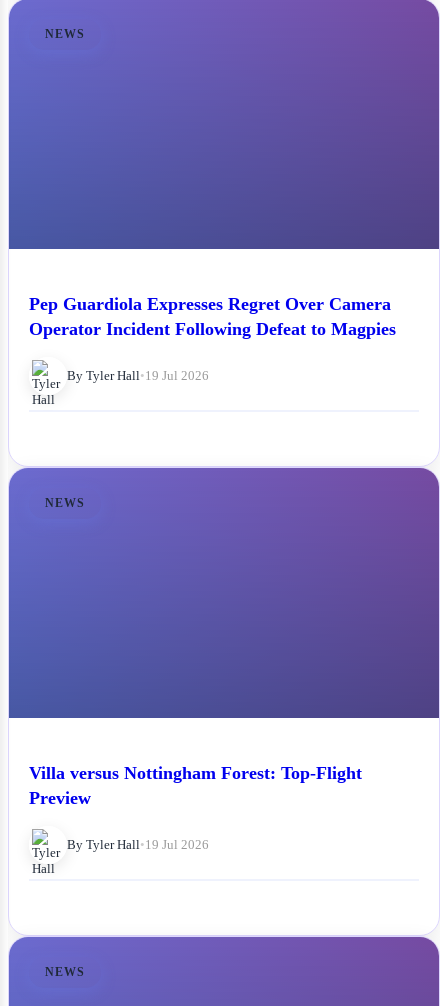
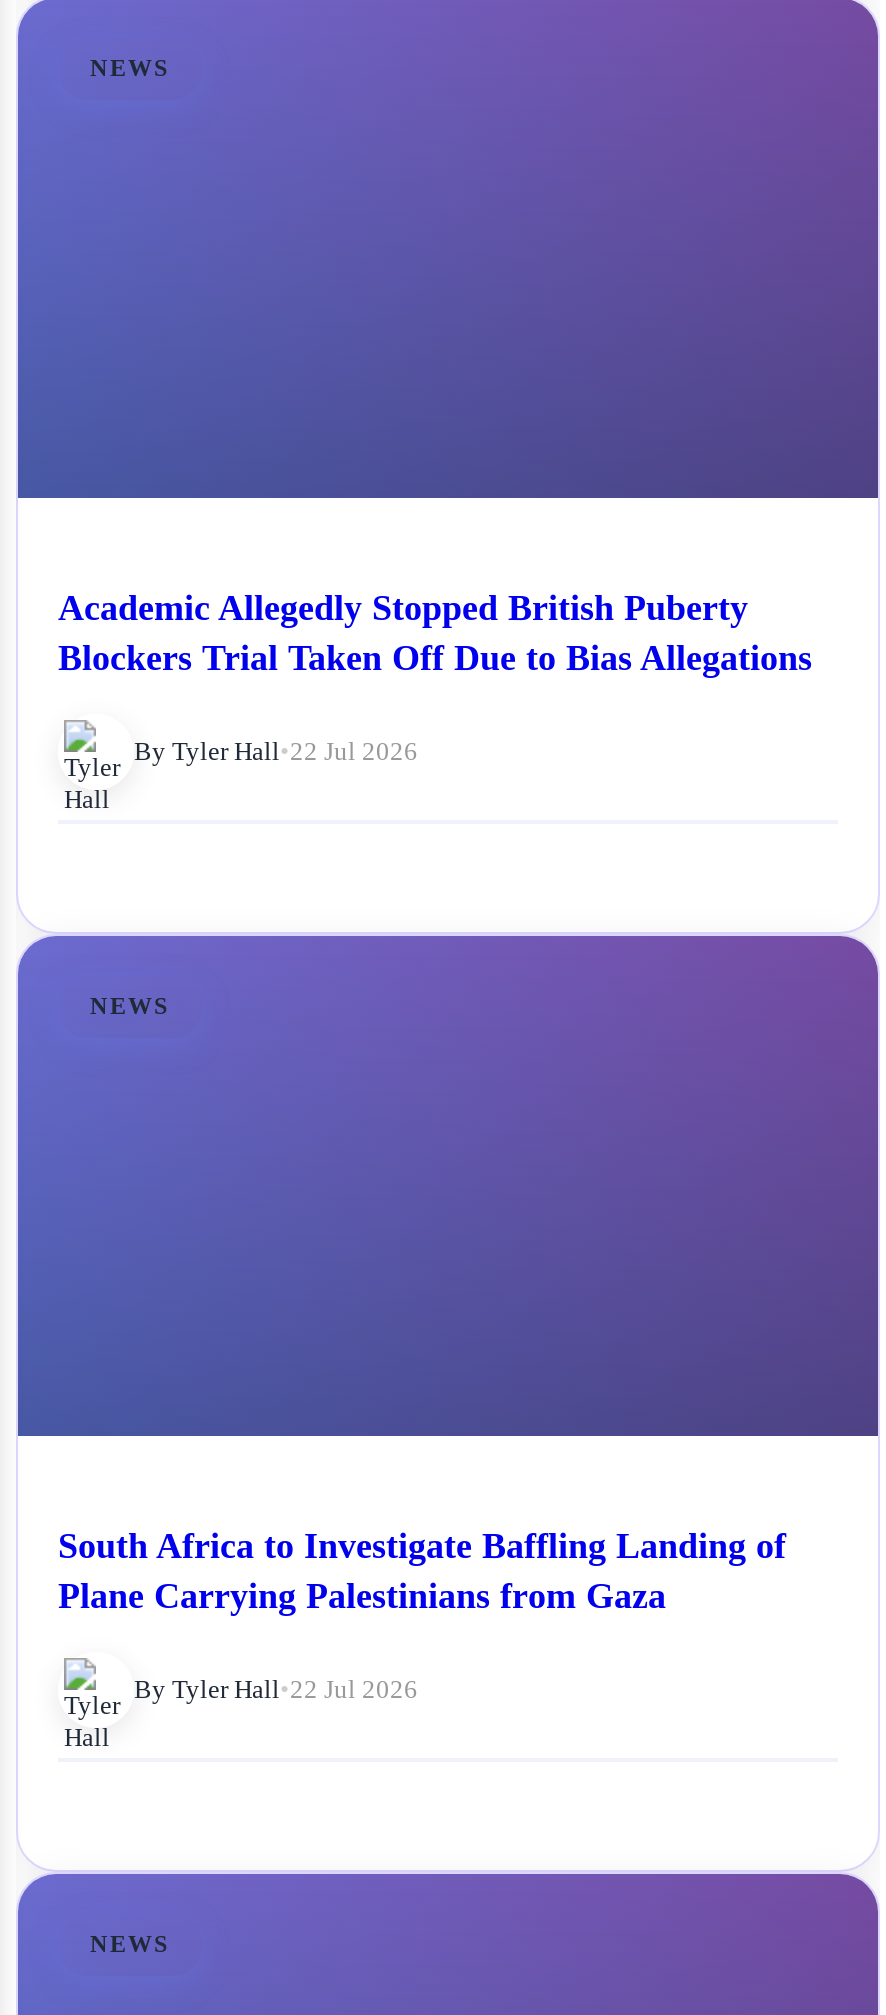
- Pep Guardiola Expresses Regret Over Camera
- Operator Incident Following Defeat to Magpies
+ Academic Allegedly Stopped British Puberty
+ Blockers Trial Taken Off Due to Bias Allegations

- By Tyler Hall • 19 Jul 2026
+ By Tyler Hall • 22 Jul 2026

- Villa versus Nottingham Forest: Top-Flight
- Preview
+ South Africa to Investigate Baffling Landing of
+ Plane Carrying Palestinians from Gaza

- By Tyler Hall • 19 Jul 2026
+ By Tyler Hall • 22 Jul 2026
